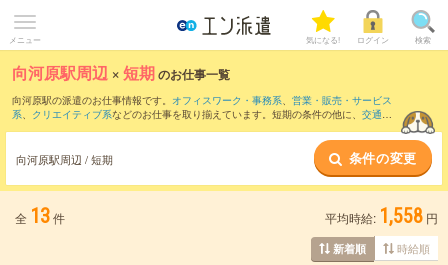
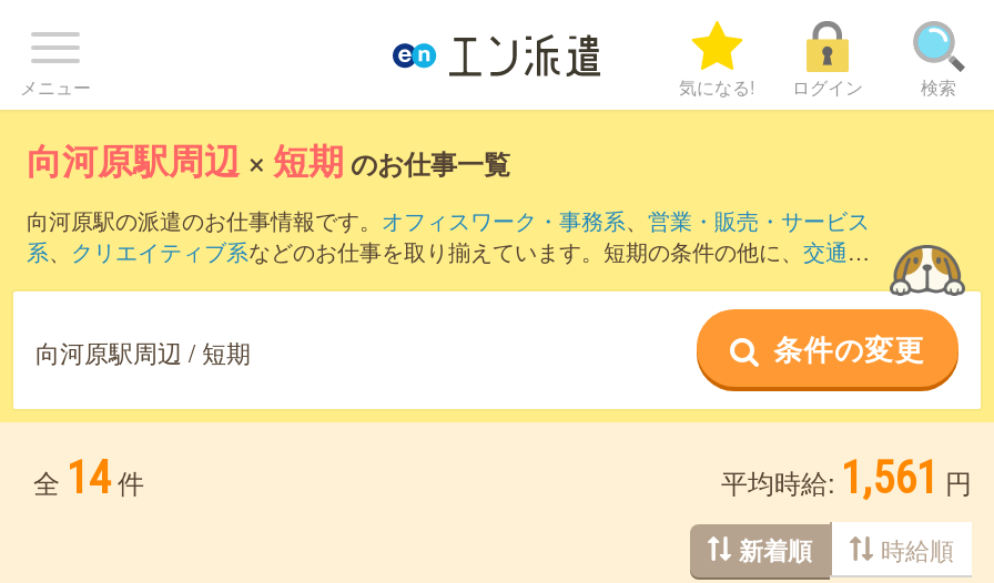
- 全 13 件
+ 全 14 件

- 平均時給: 1,558 円
+ 平均時給: 1,561 円
